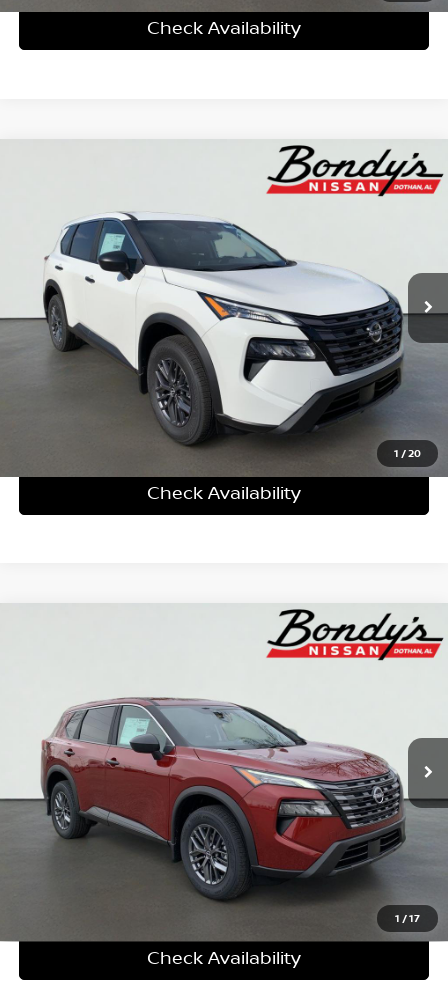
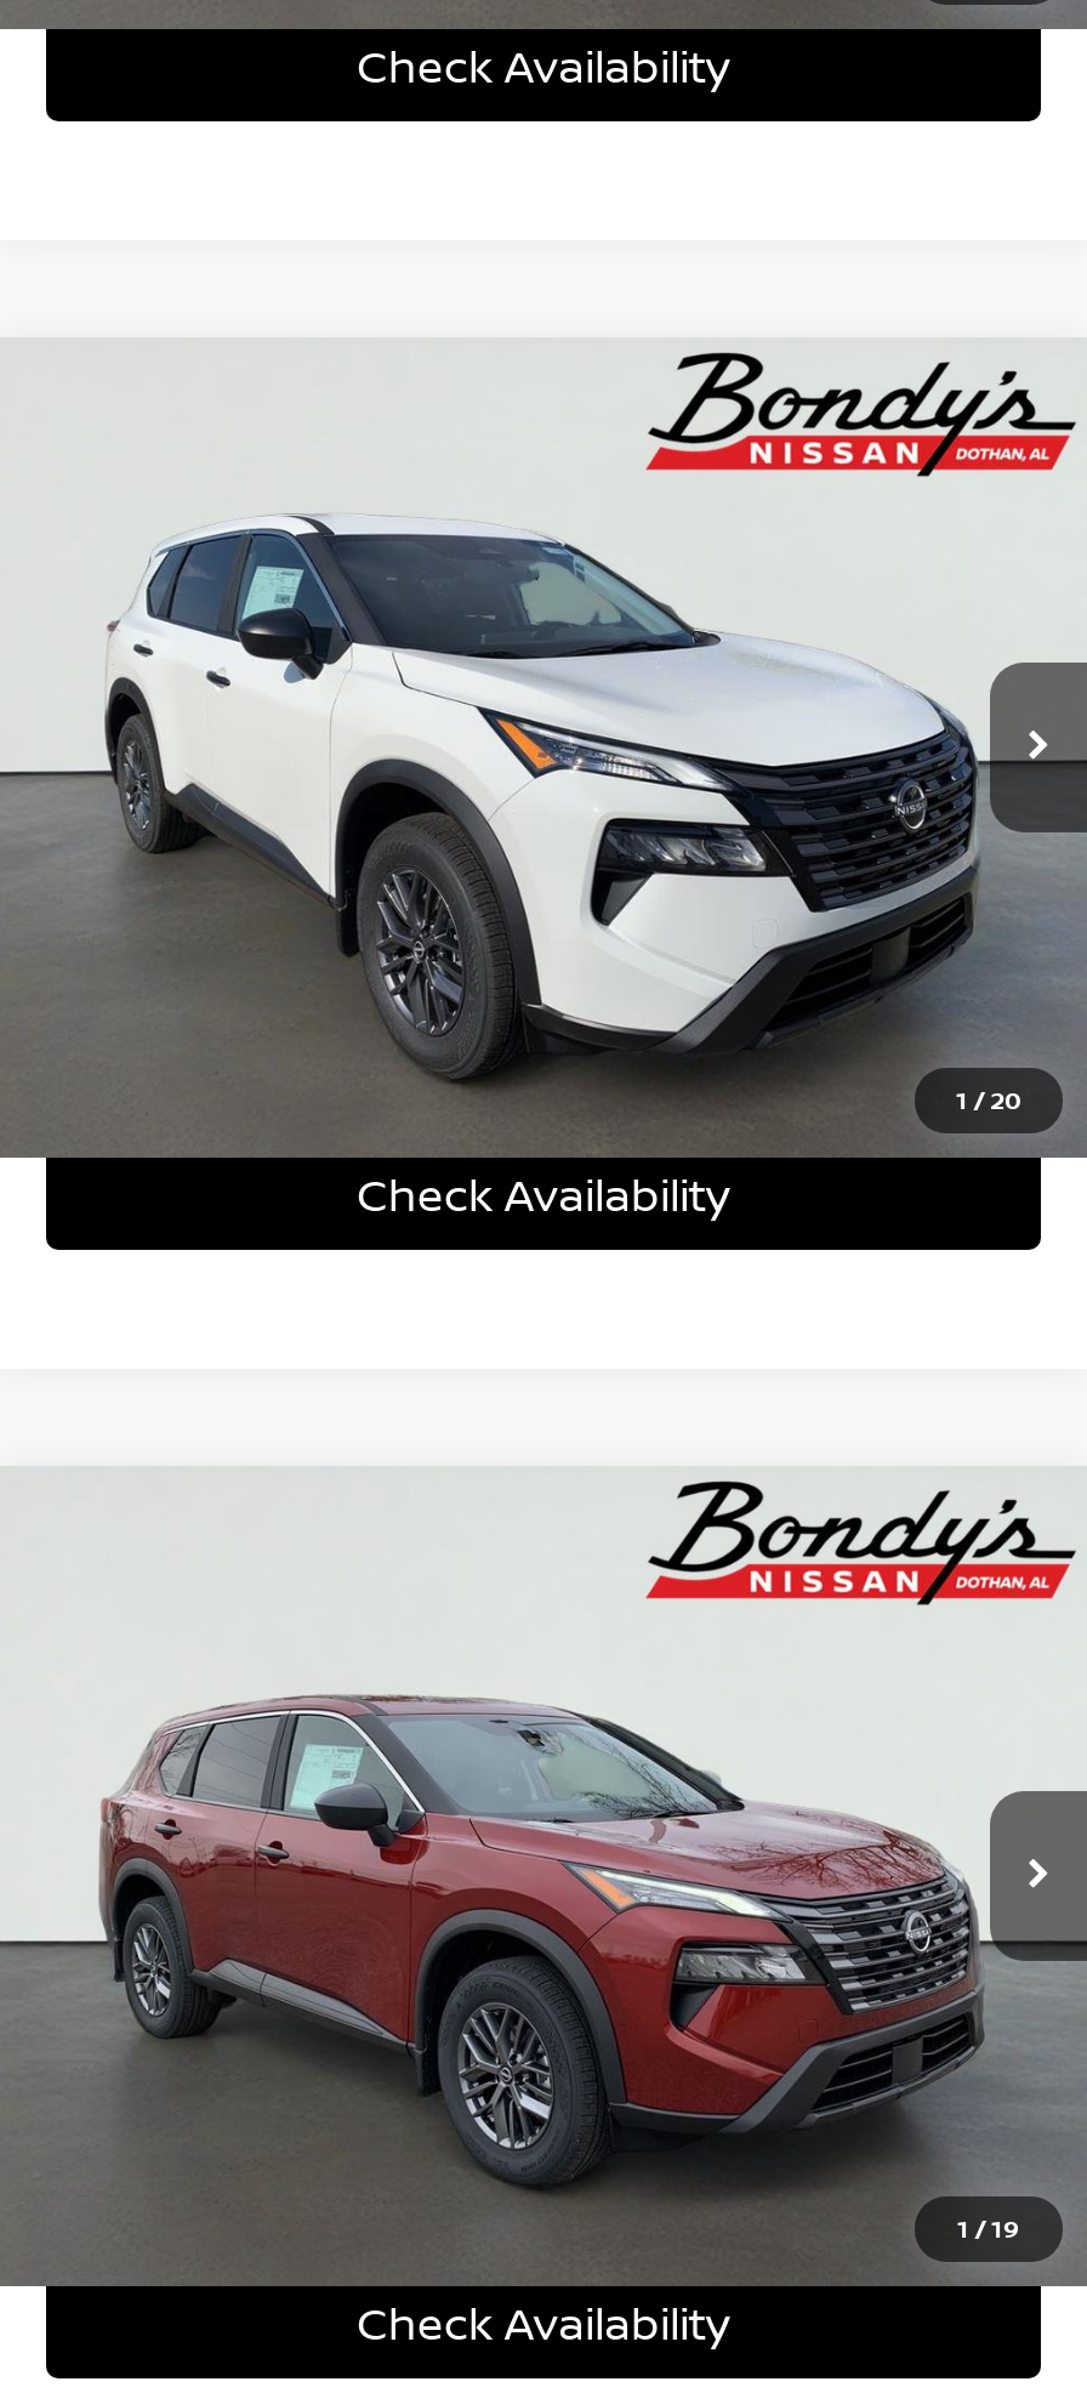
- 1 / 17
+ 1 / 19
